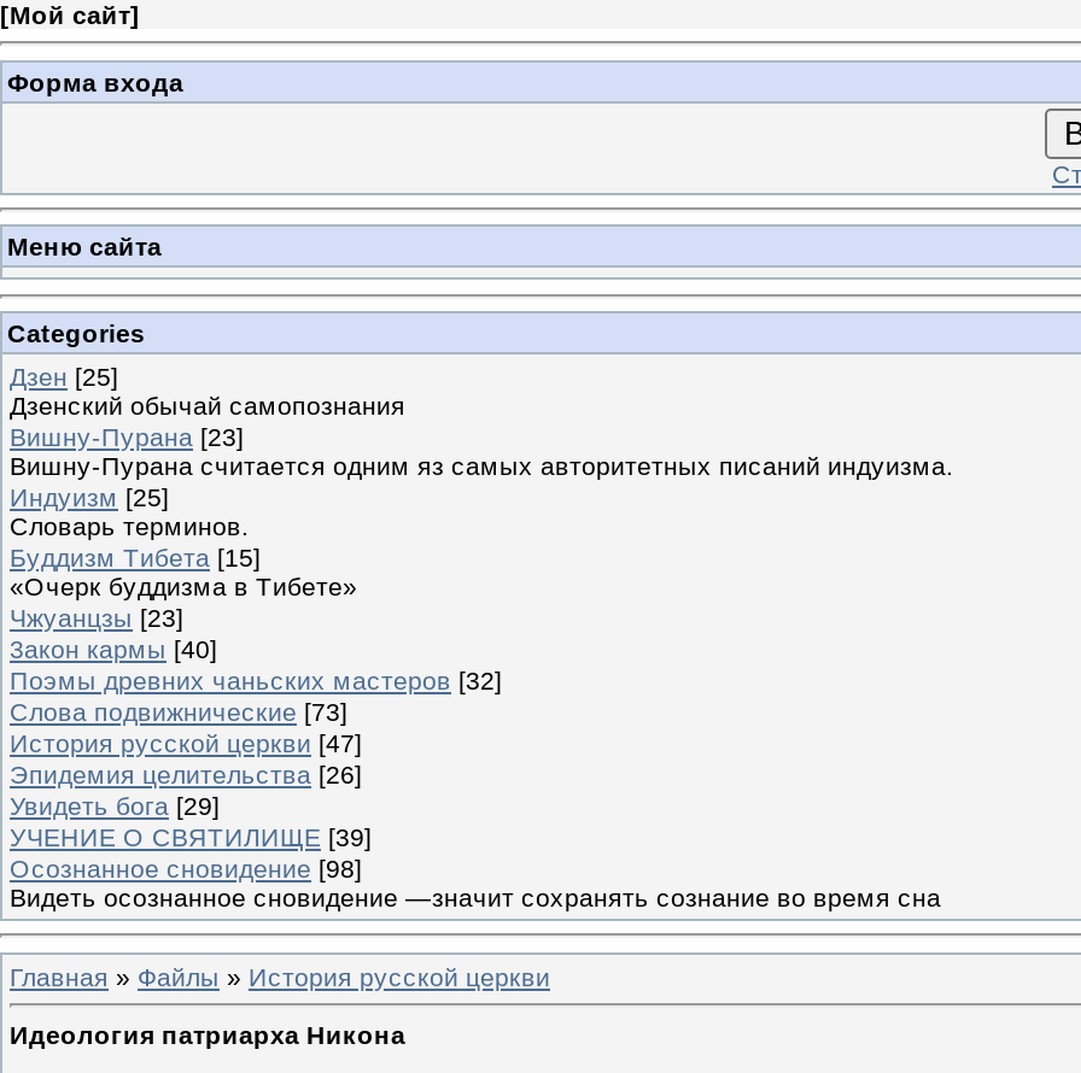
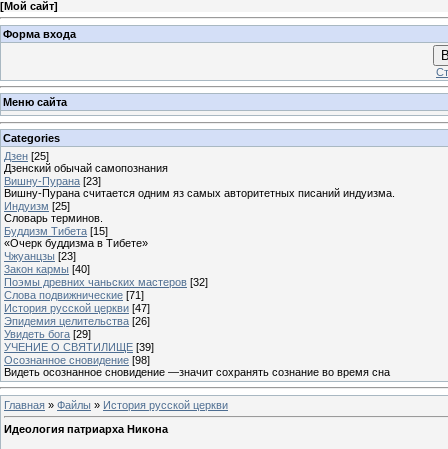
- Слова подвижнические [73]
+ Слова подвижнические [71]
